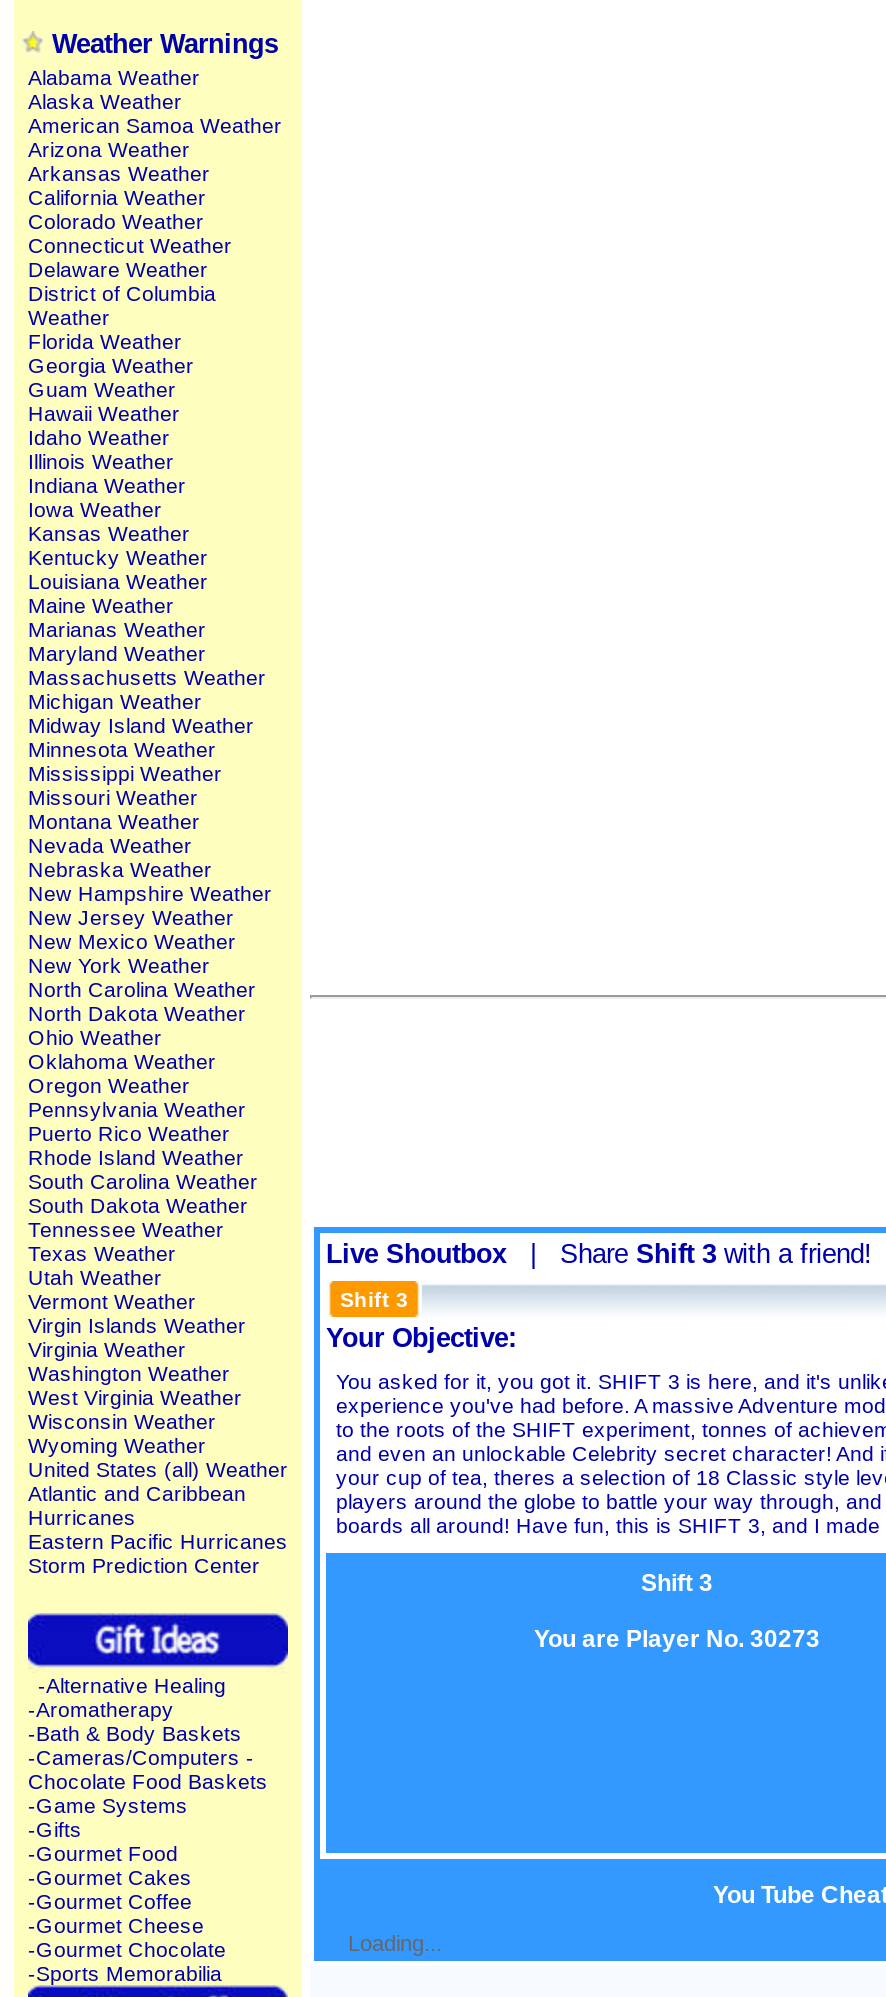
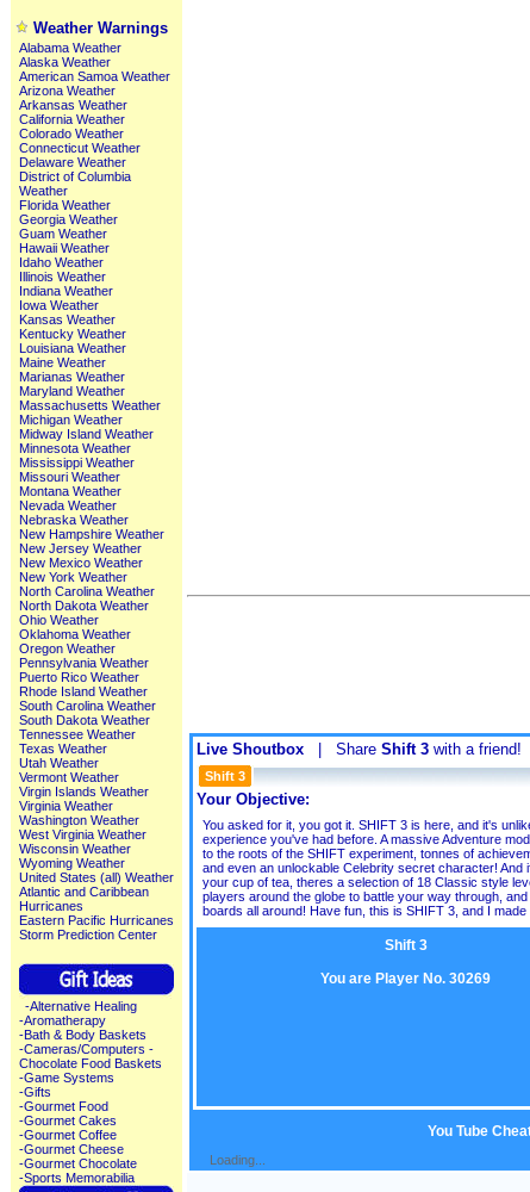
- You are Player No. 30273
+ You are Player No. 30269
